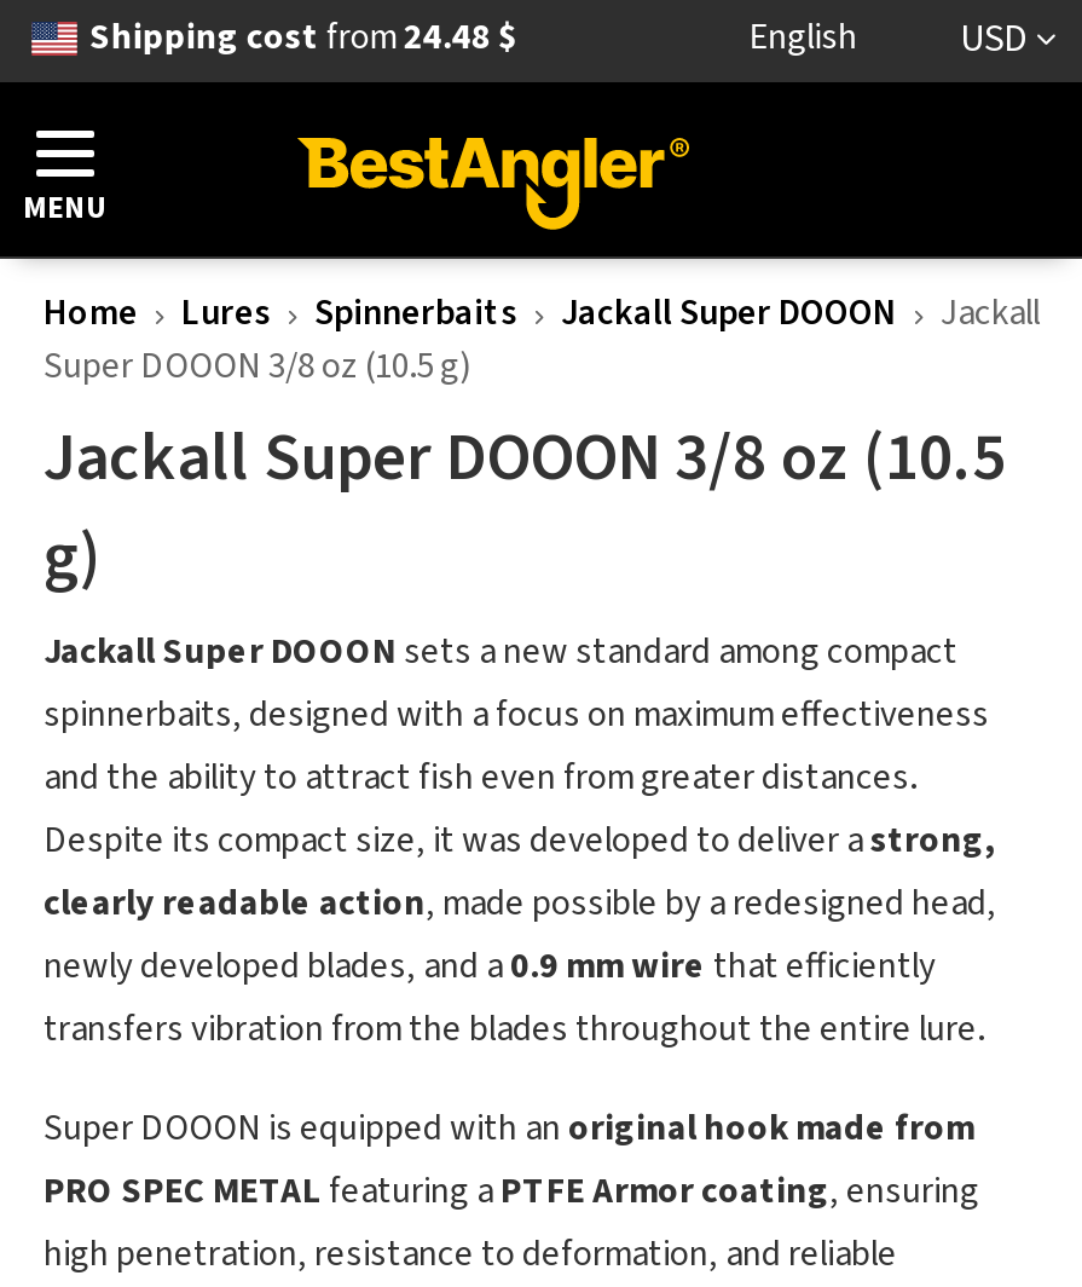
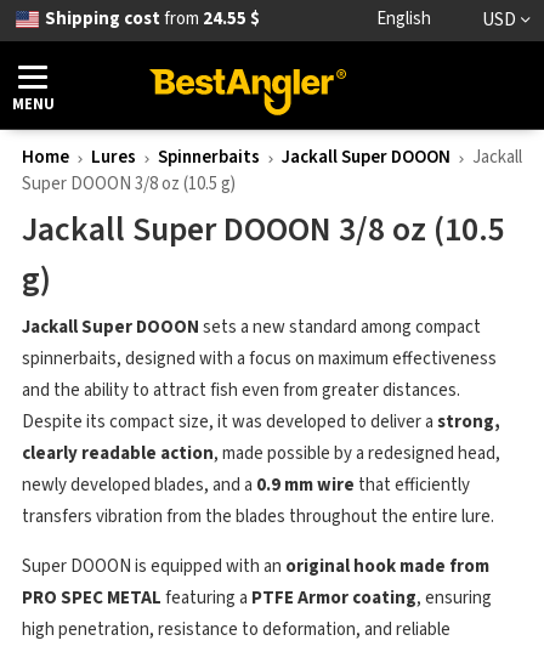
- Shipping cost from 24.48 $
+ Shipping cost from 24.55 $
